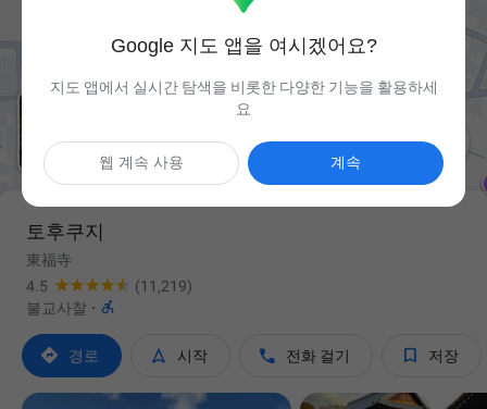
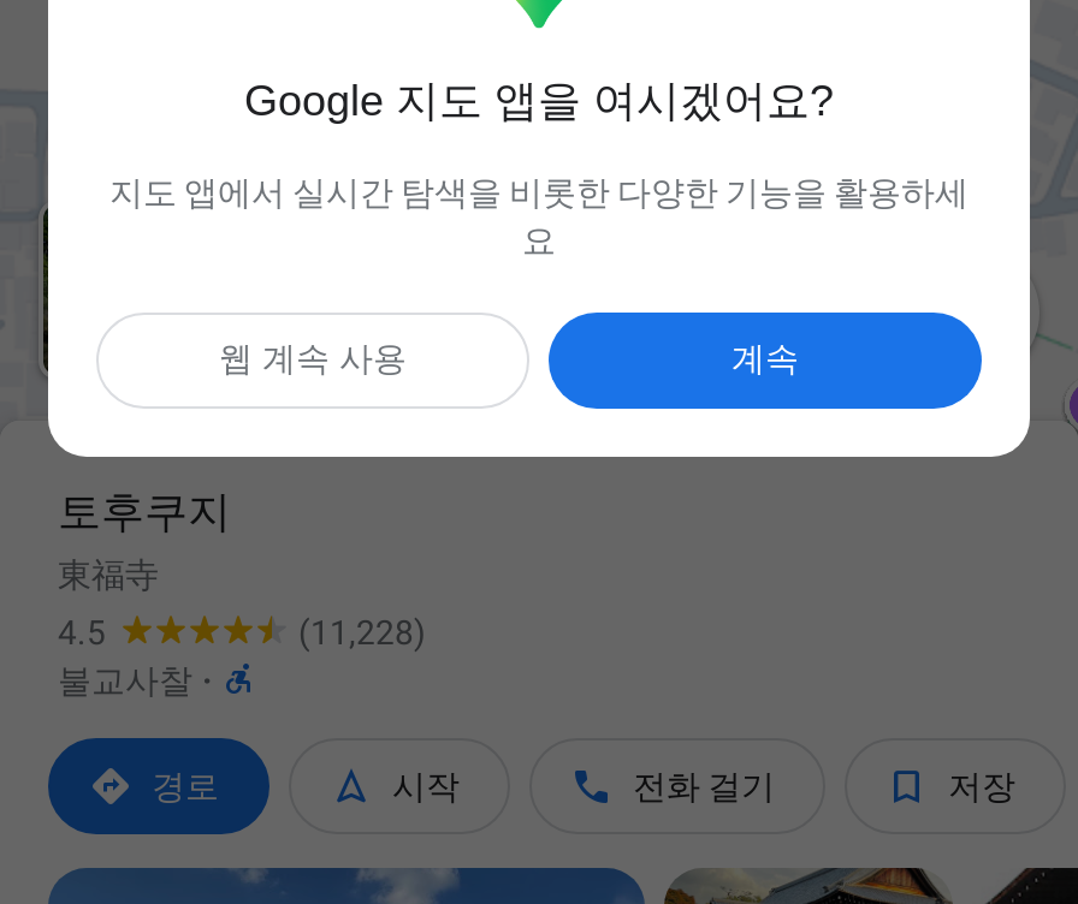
- (11,219)
+ (11,228)
